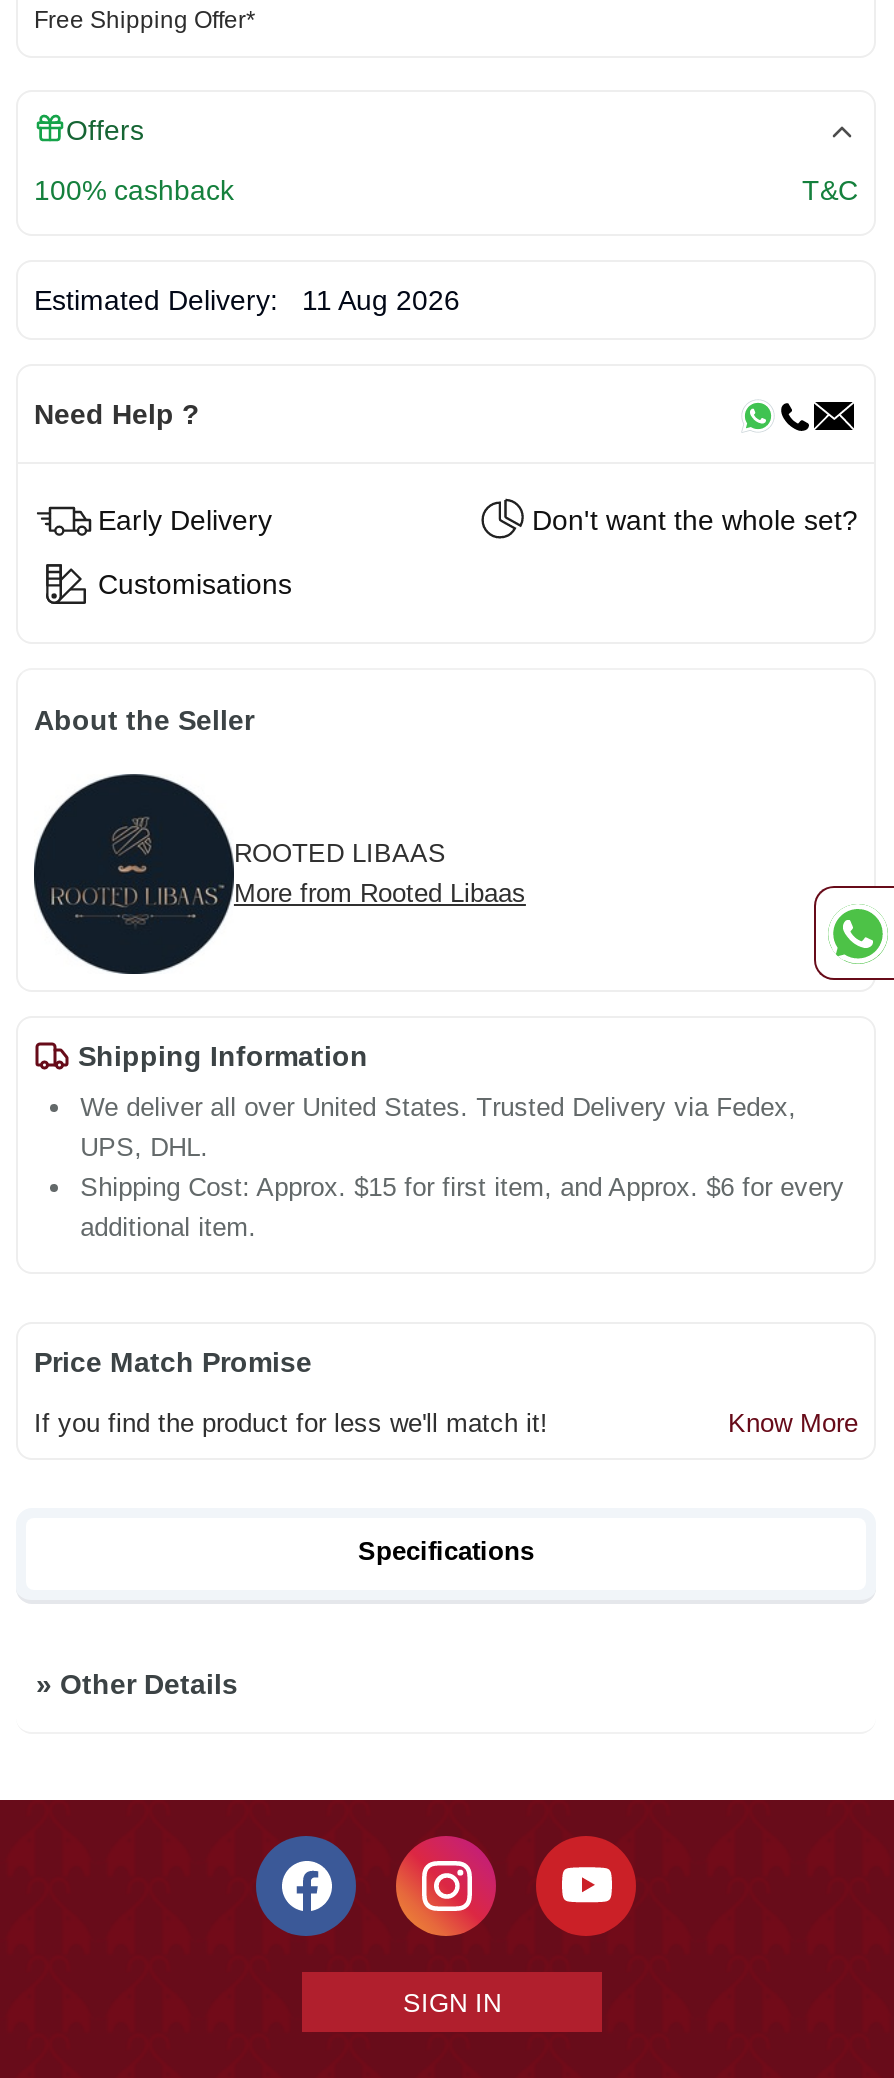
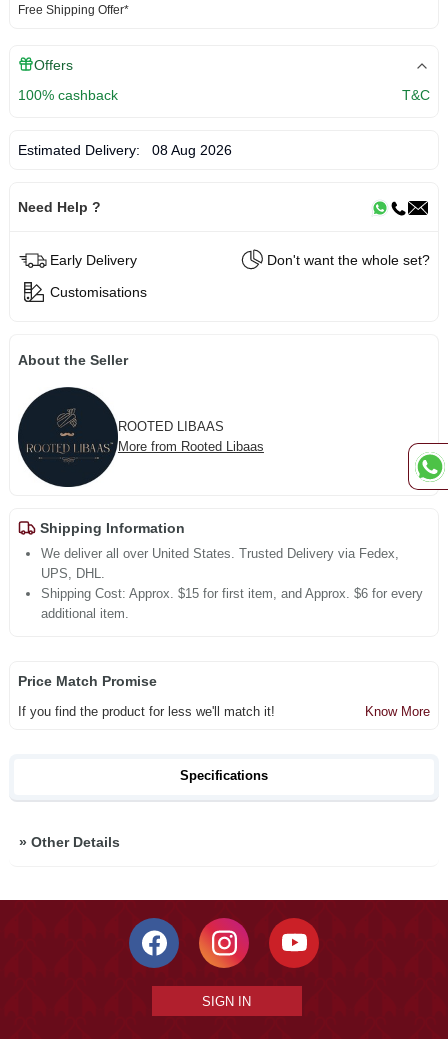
- Estimated Delivery: 11 Aug 2026
+ Estimated Delivery: 08 Aug 2026
